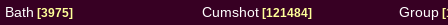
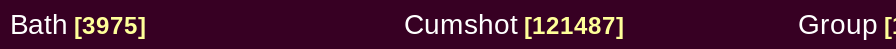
- Cumshot [121484]
+ Cumshot [121487]
